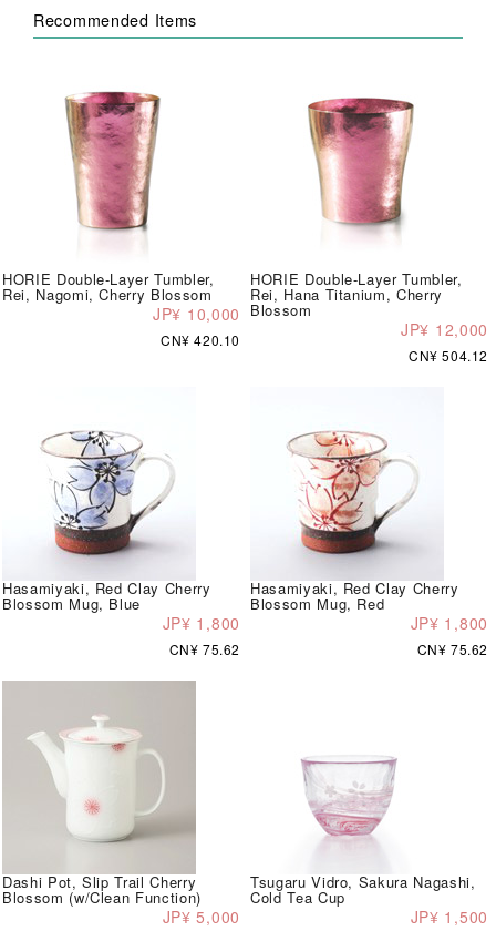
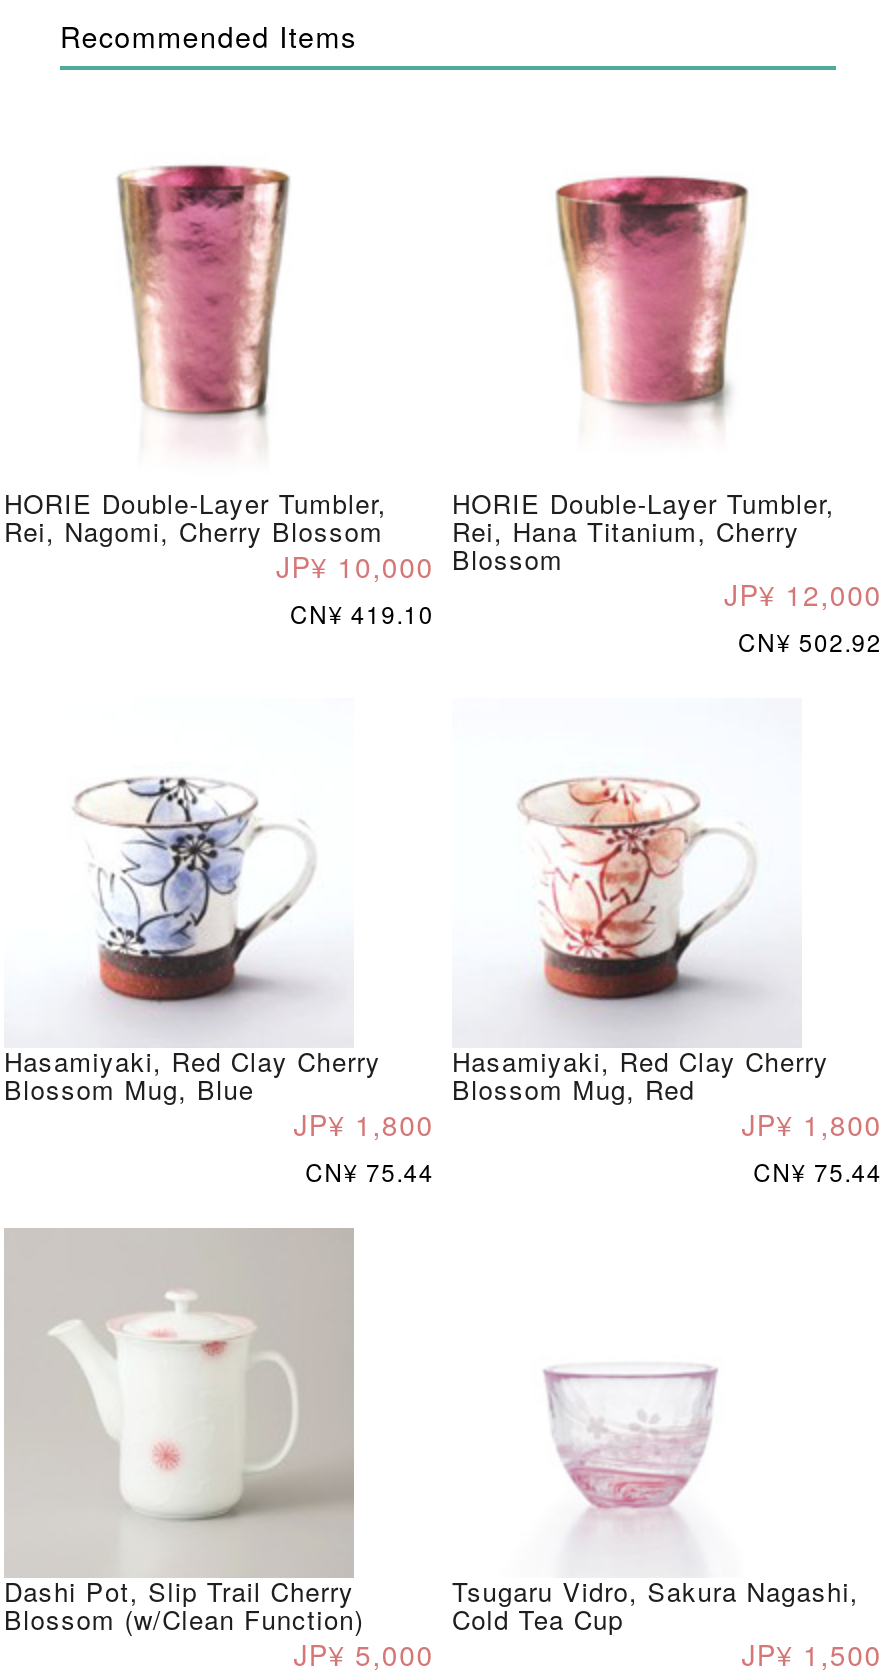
- CN¥ 420.10
+ CN¥ 419.10

- CN¥ 504.12
+ CN¥ 502.92

- CN¥ 75.62
+ CN¥ 75.44

- CN¥ 75.62
+ CN¥ 75.44
